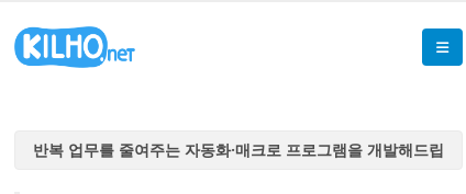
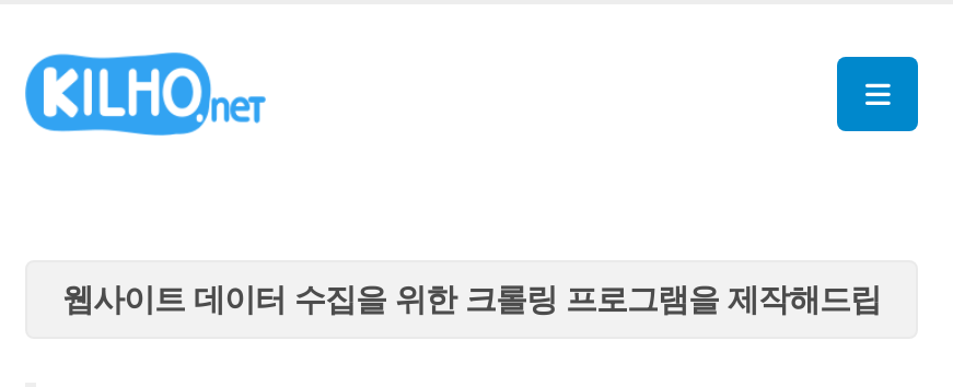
- 반복 업무를 줄여주는 자동화·매크로 프로그램을 개발해드립
+ 웹사이트 데이터 수집을 위한 크롤링 프로그램을 제작해드립
